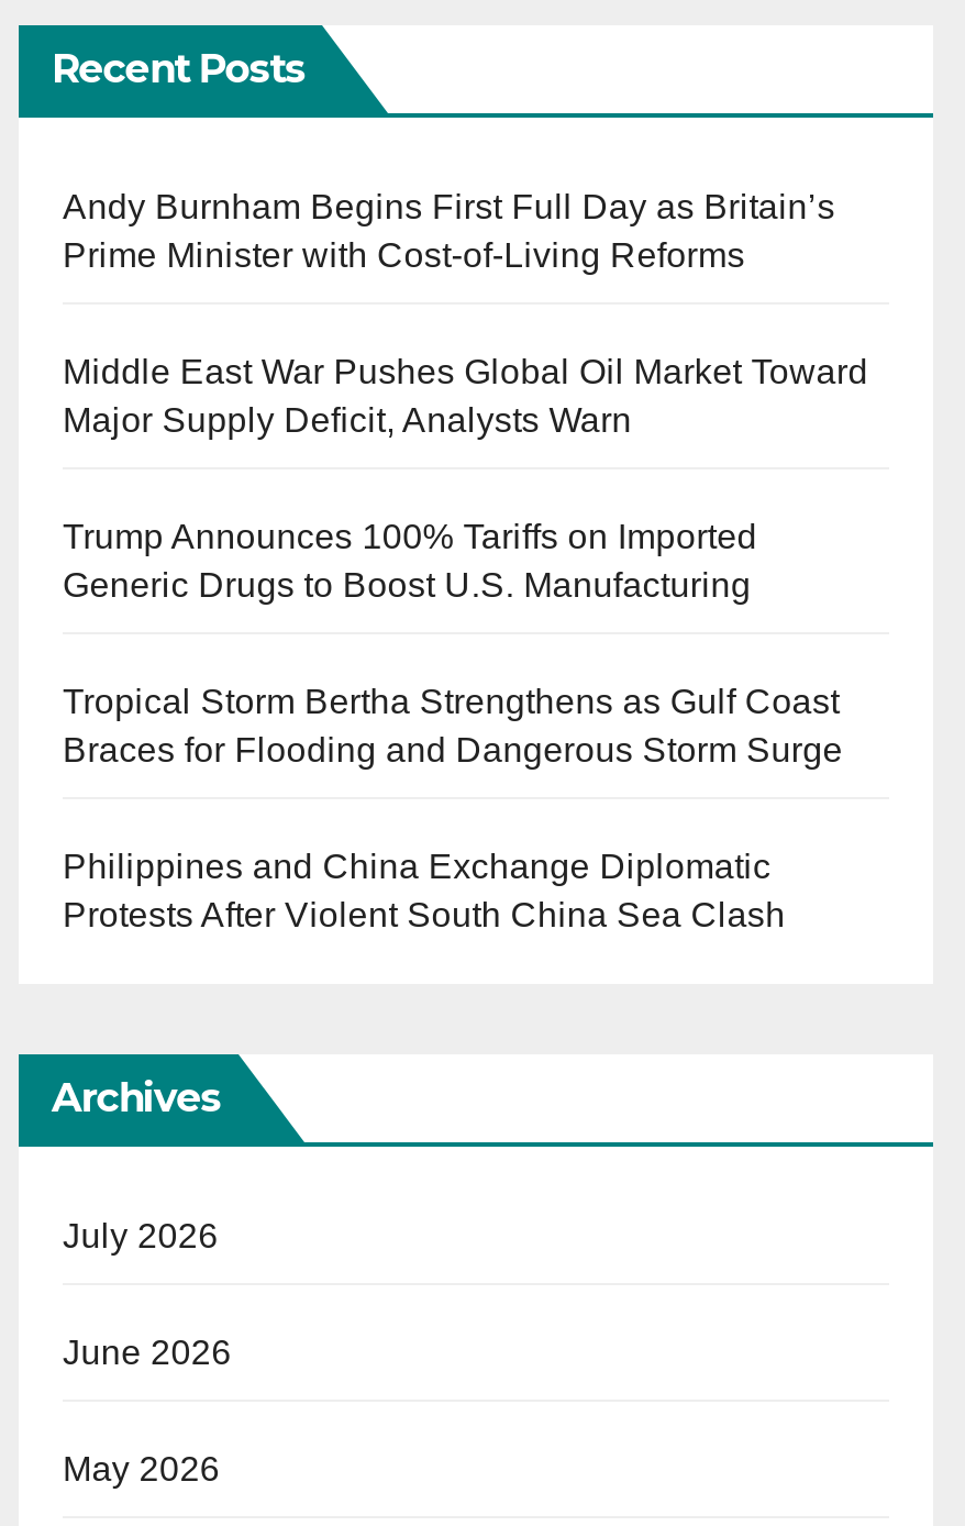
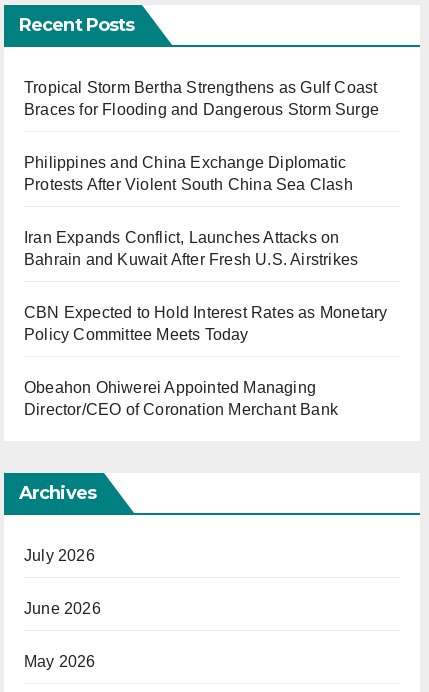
- Andy Burnham Begins First Full Day as Britain’s
- Prime Minister with Cost-of-Living Reforms
- Middle East War Pushes Global Oil Market Toward
- Major Supply Deficit, Analysts Warn
- Trump Announces 100% Tariffs on Imported
- Generic Drugs to Boost U.S. Manufacturing

moved up: Tropical Storm Bertha Strengthens as Gulf Coast | Braces for Flooding and Dangerous Storm Surge | Philippines and China Exchange Diplomatic | Protests After Violent South China Sea Clash

+ Iran Expands Conflict, Launches Attacks on
+ Bahrain and Kuwait After Fresh U.S. Airstrikes
+ CBN Expected to Hold Interest Rates as Monetary
+ Policy Committee Meets Today
+ Obeahon Ohiwerei Appointed Managing
+ Director/CEO of Coronation Merchant Bank
